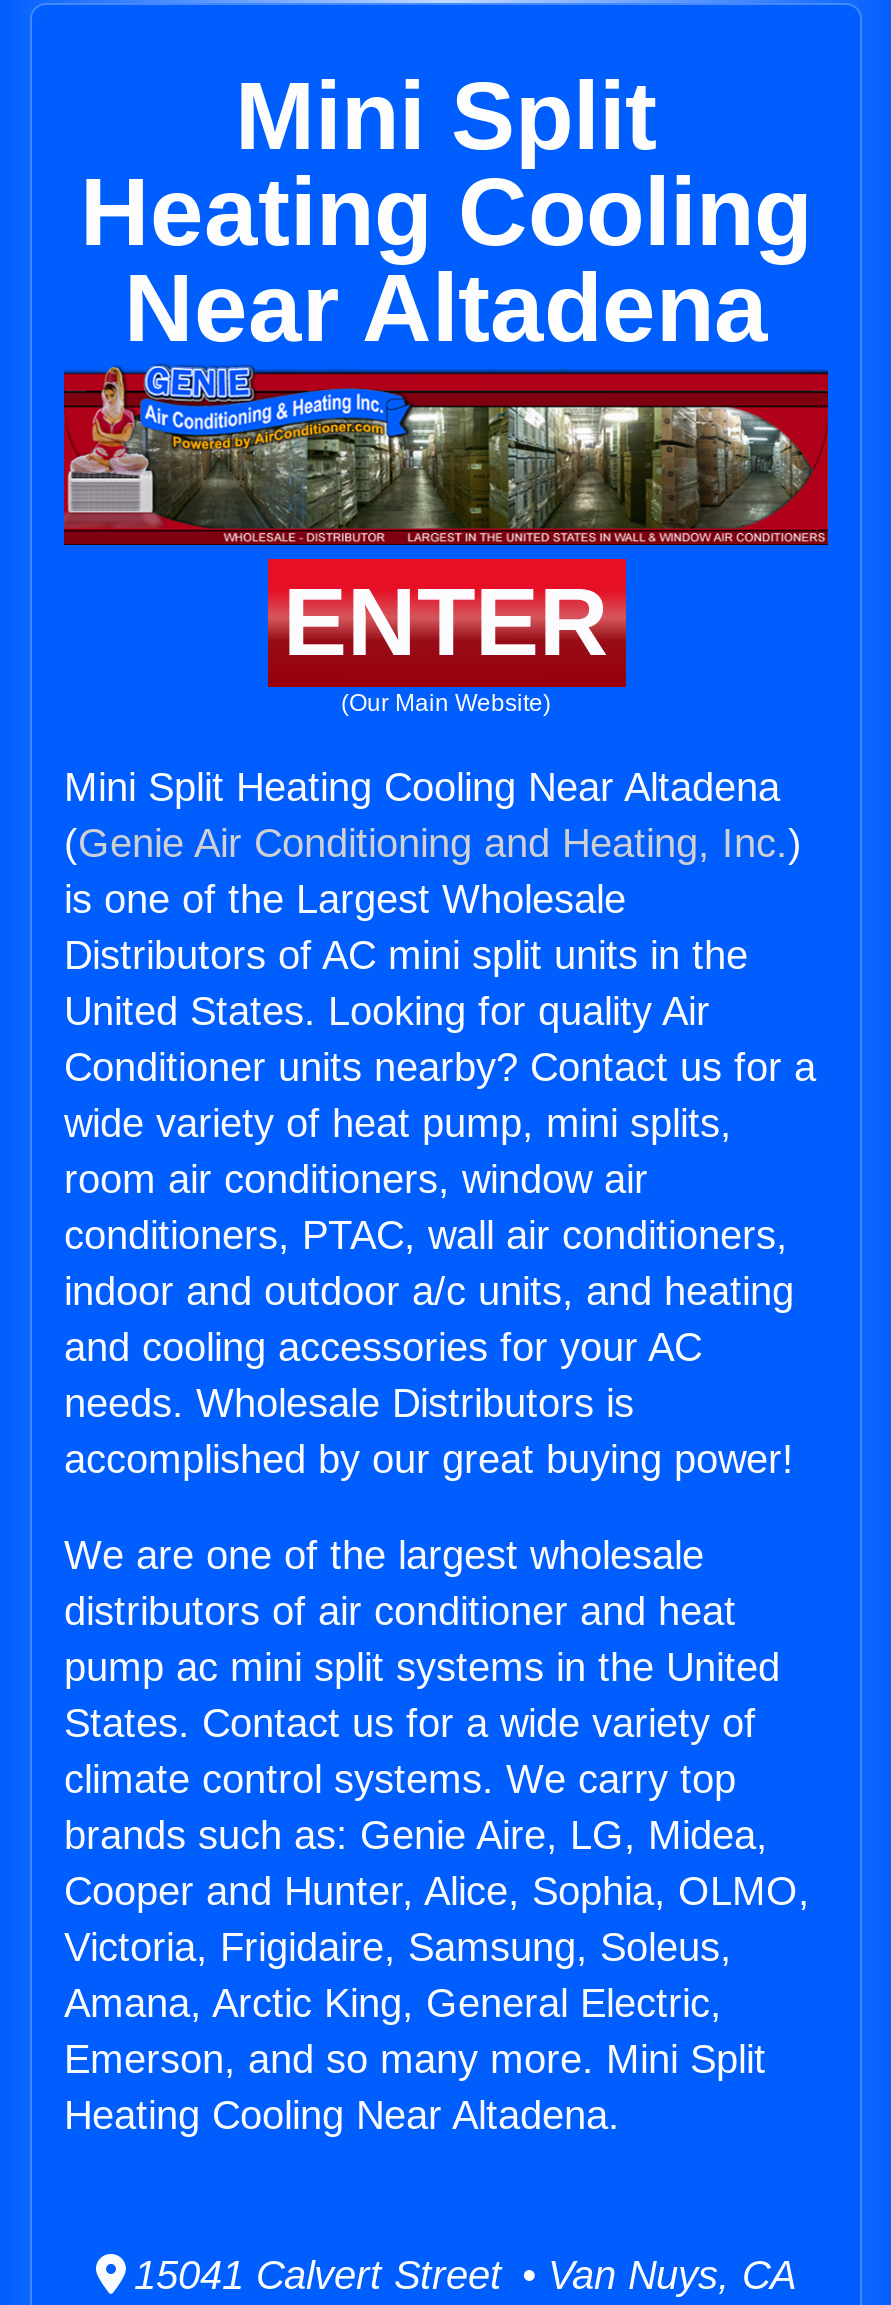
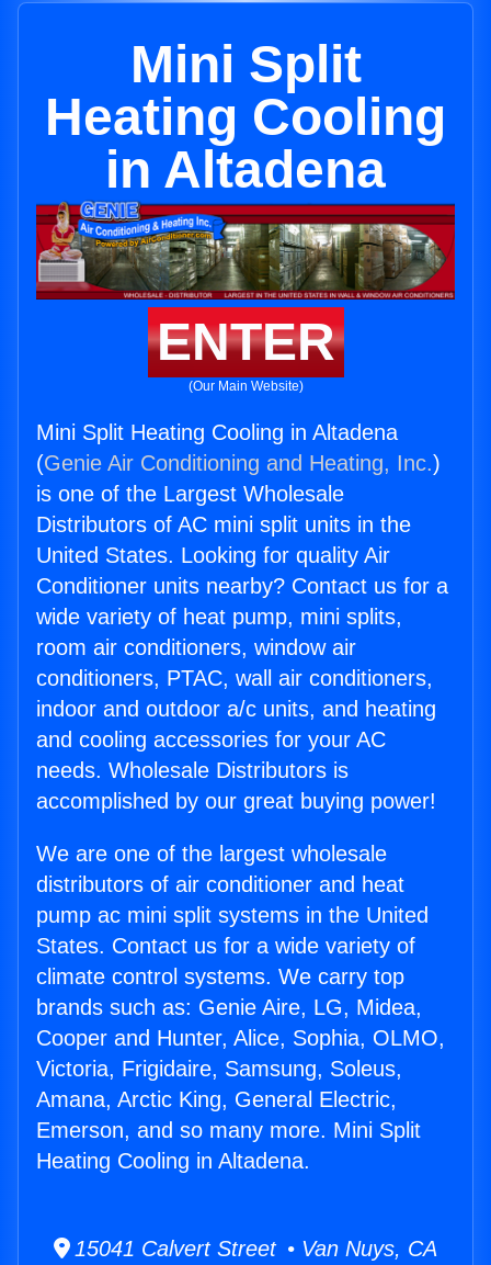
- Near Altadena
+ in Altadena

- Mini Split Heating Cooling Near Altadena
+ Mini Split Heating Cooling in Altadena

- Heating Cooling Near Altadena.
+ Heating Cooling in Altadena.
